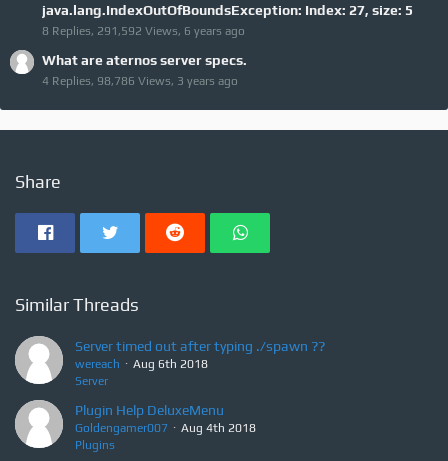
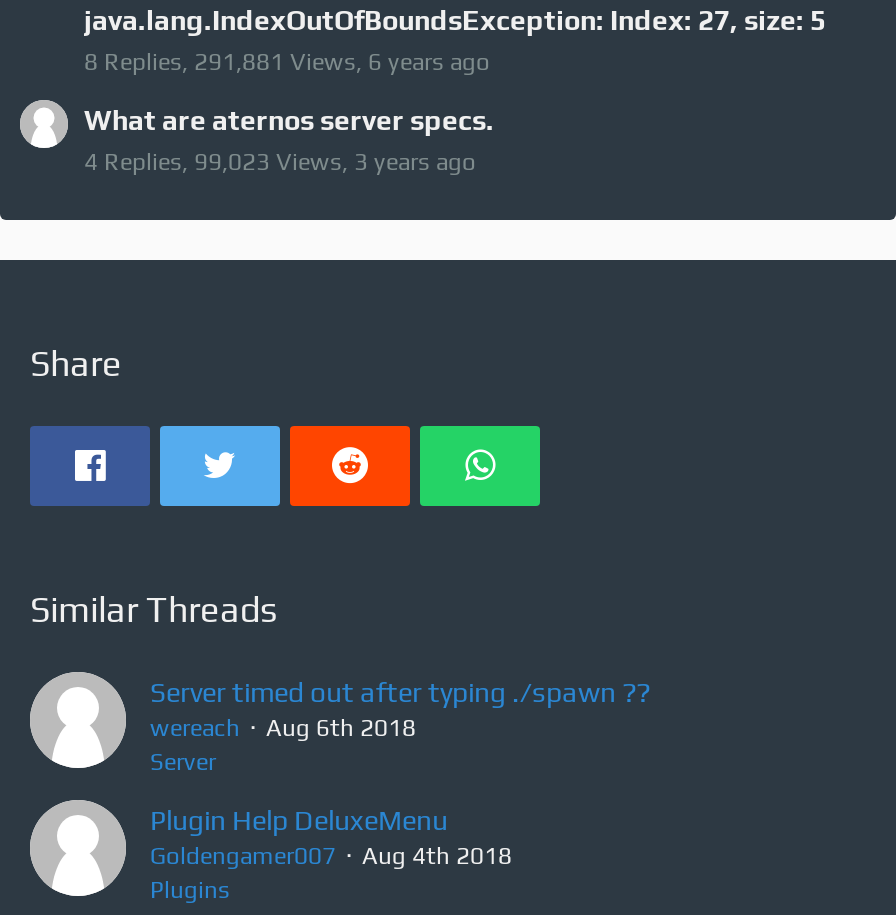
- 8 Replies, 291,592 Views, 6 years ago
+ 8 Replies, 291,881 Views, 6 years ago

- 4 Replies, 98,786 Views, 3 years ago
+ 4 Replies, 99,023 Views, 3 years ago
